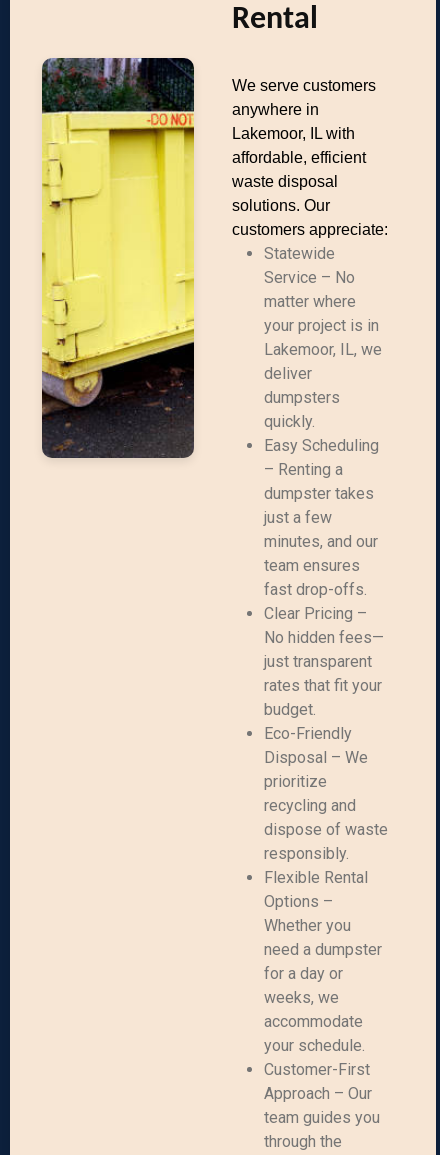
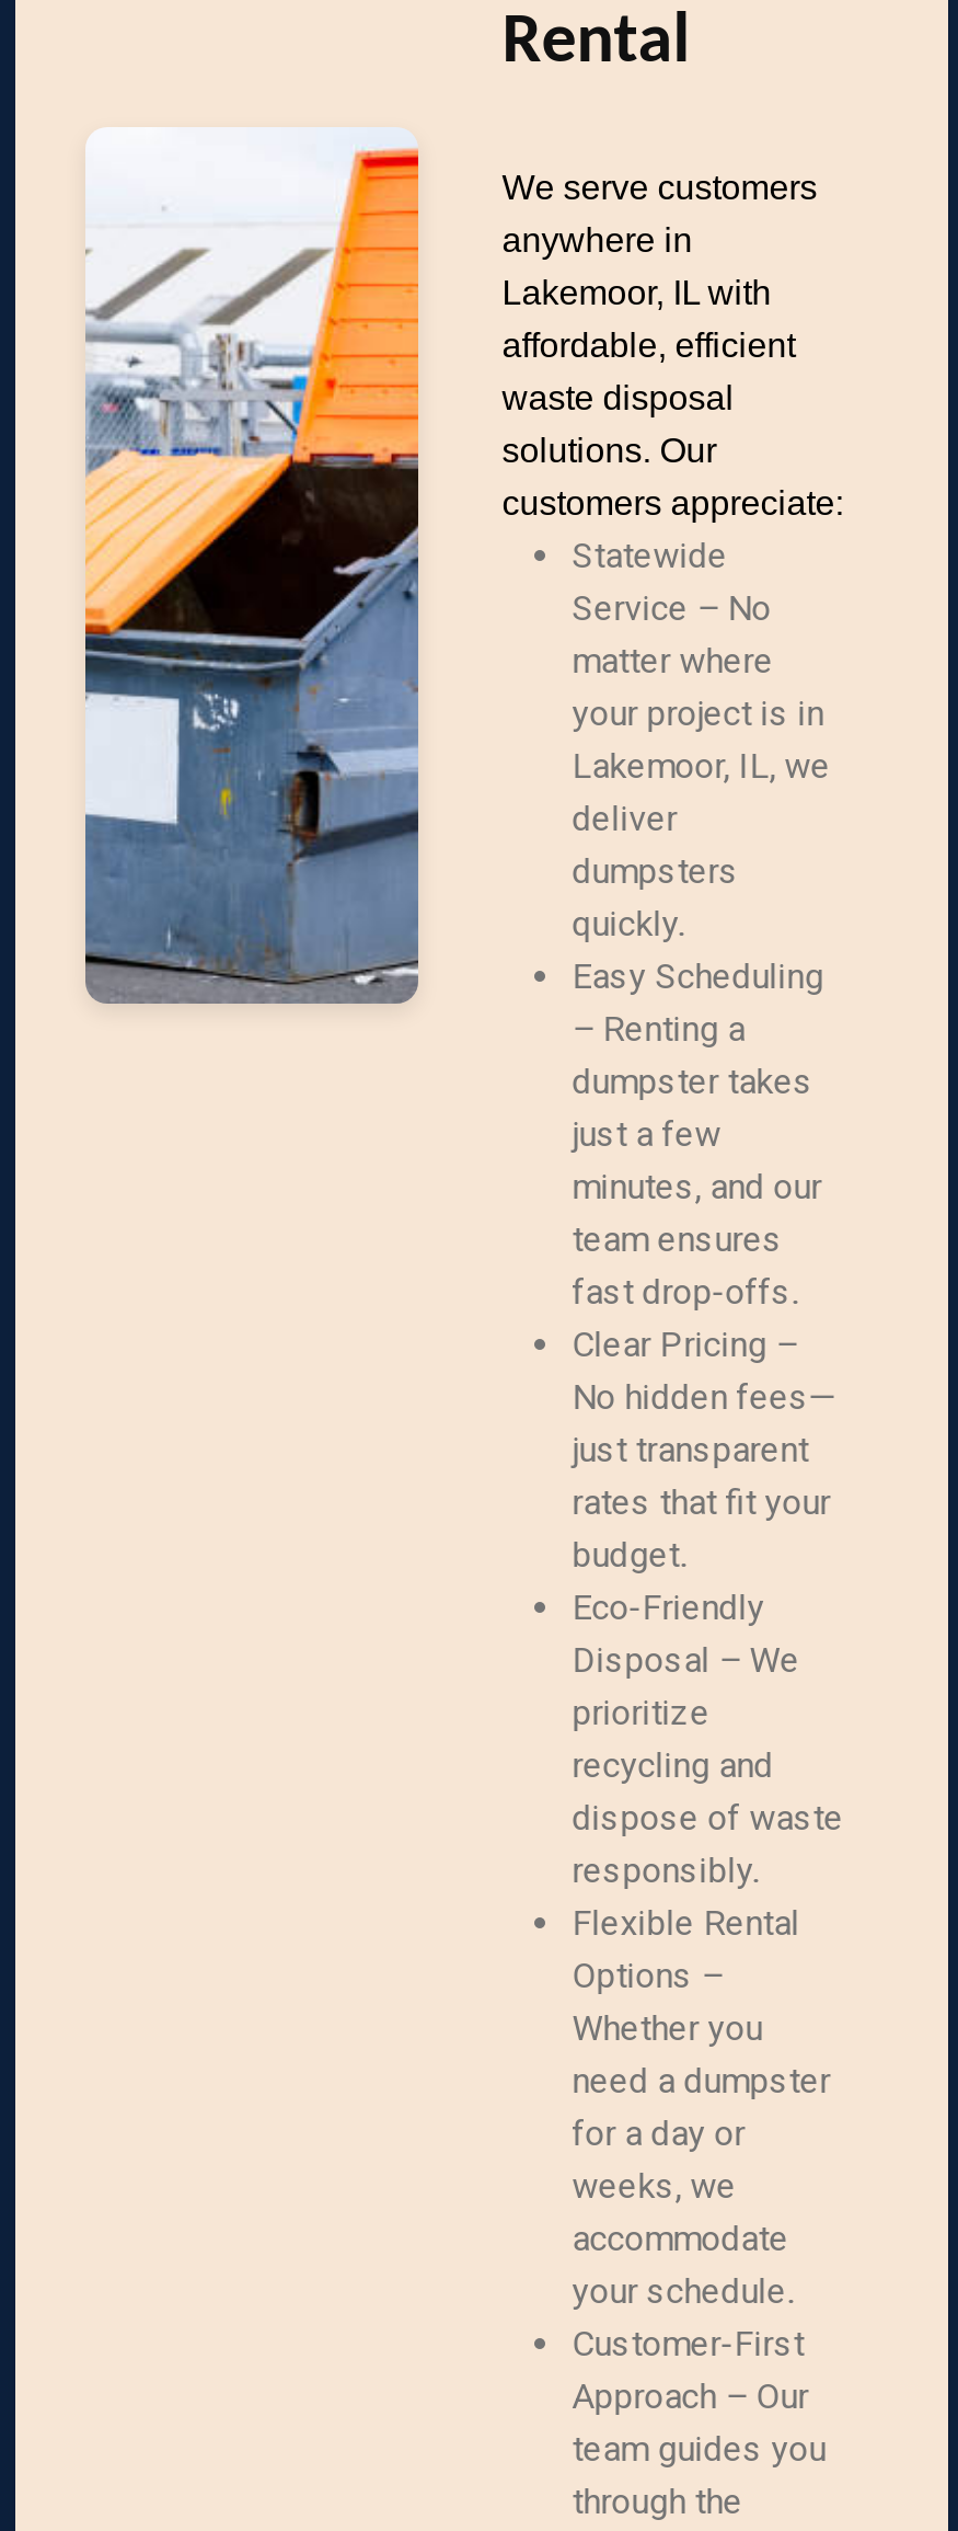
- [image]
+ [image]
